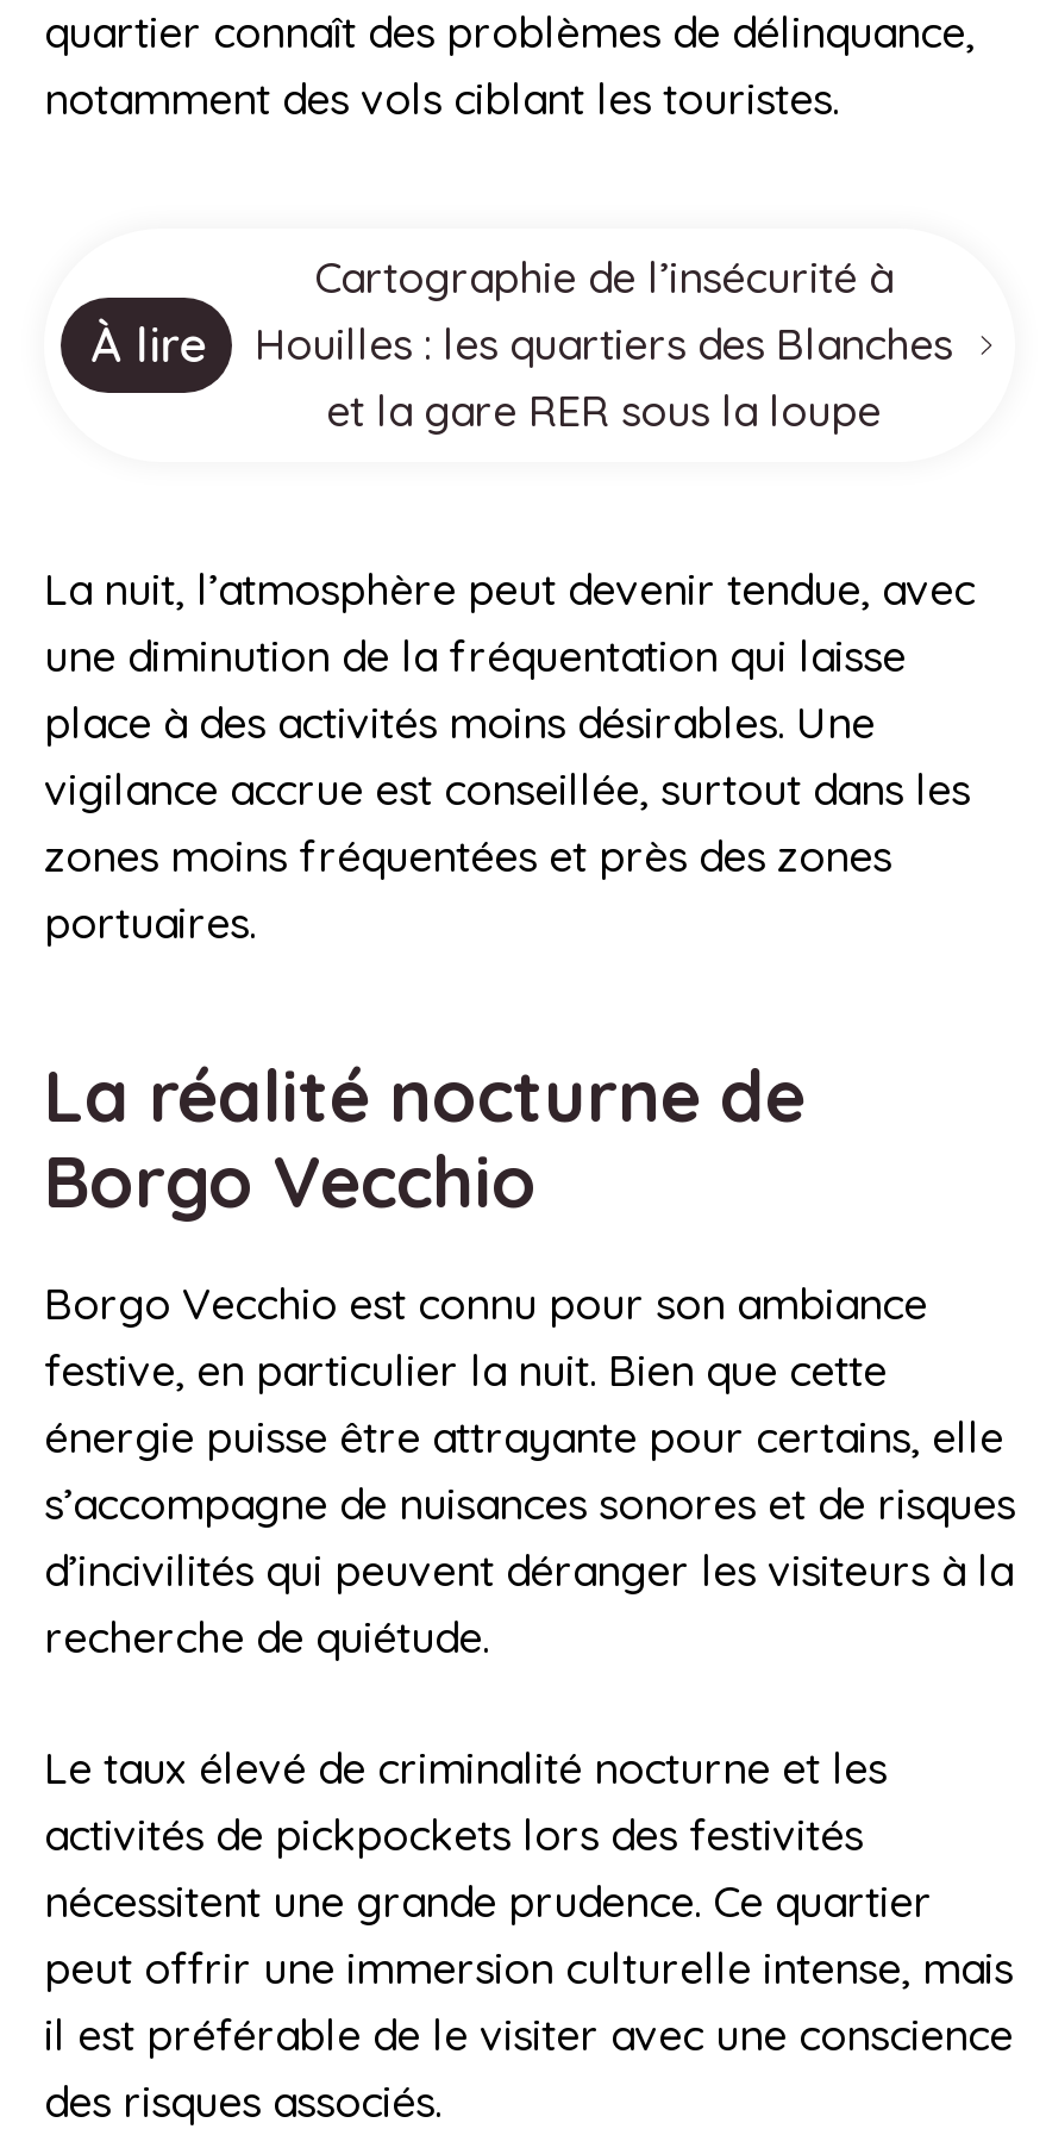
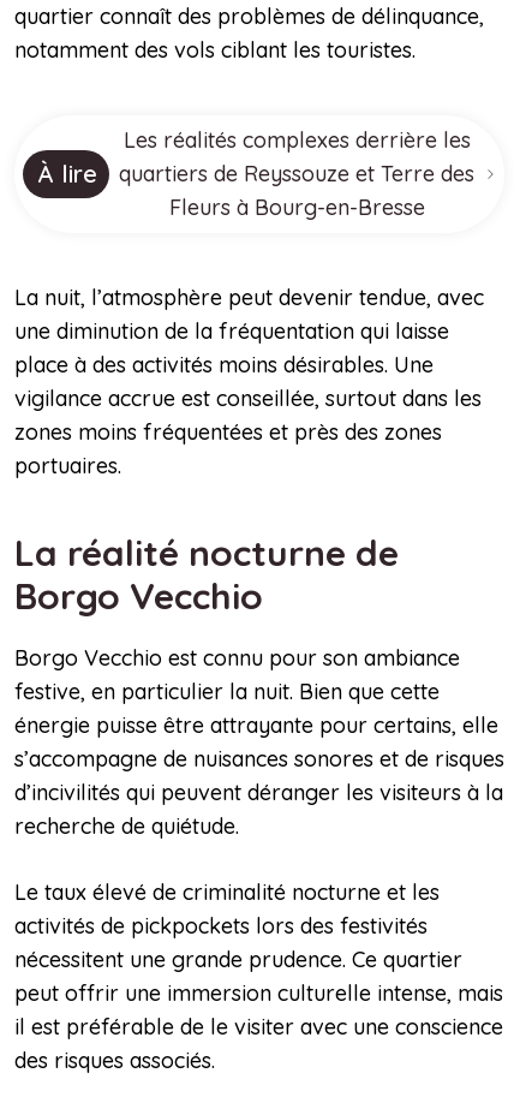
- Cartographie de l’insécurité à
- Houilles : les quartiers des Blanches
- et la gare RER sous la loupe
+ Les réalités complexes derrière les
+ quartiers de Reyssouze et Terre des
+ Fleurs à Bourg-en-Bresse
